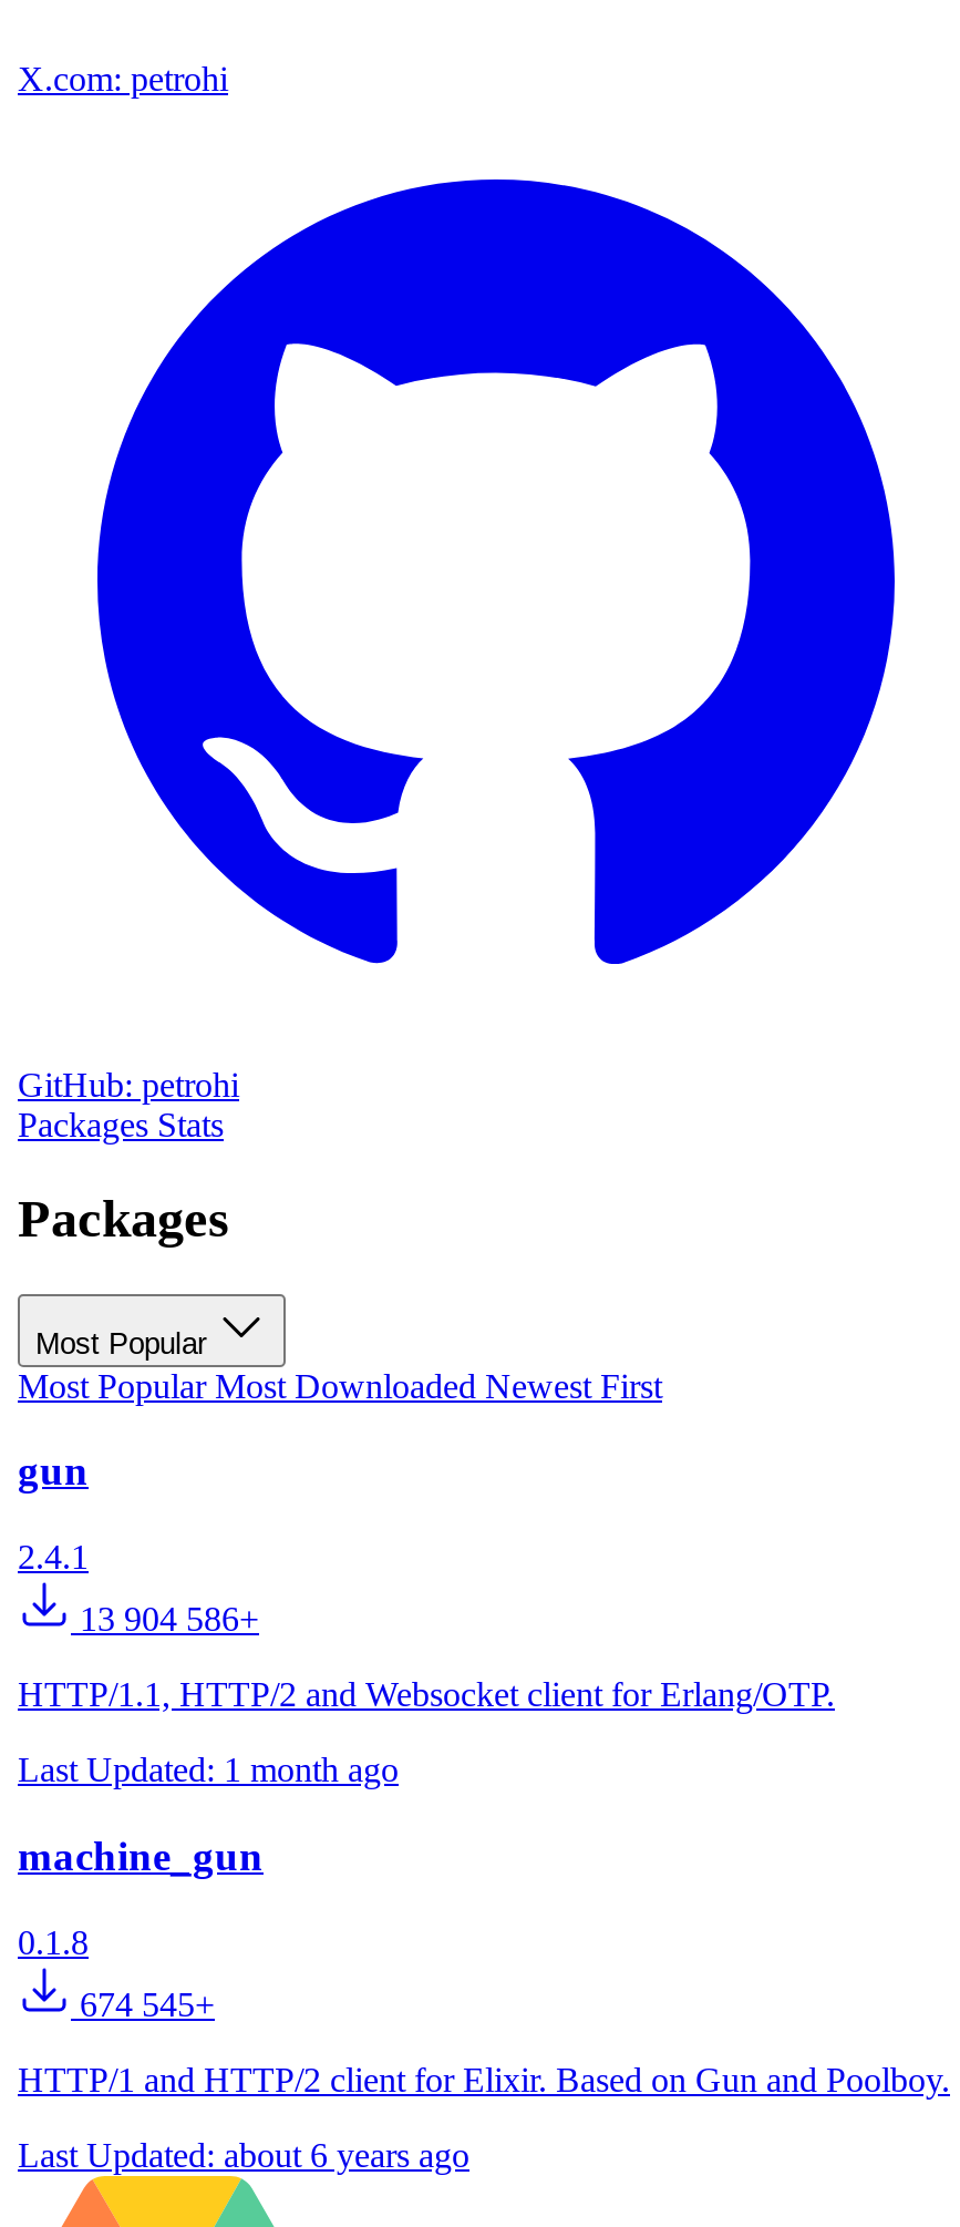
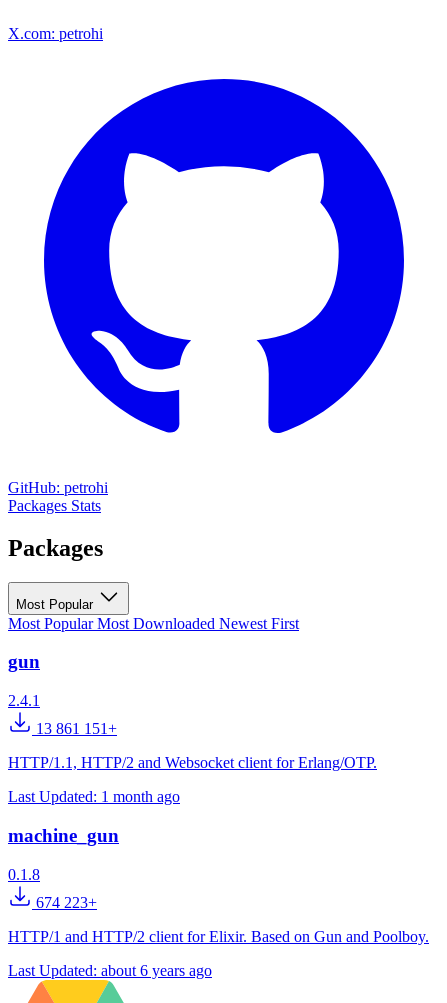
- 13 904 586+
+ 13 861 151+

- 674 545+
+ 674 223+
